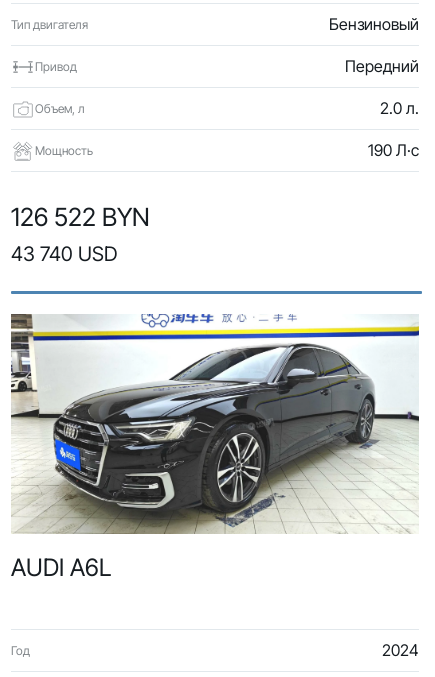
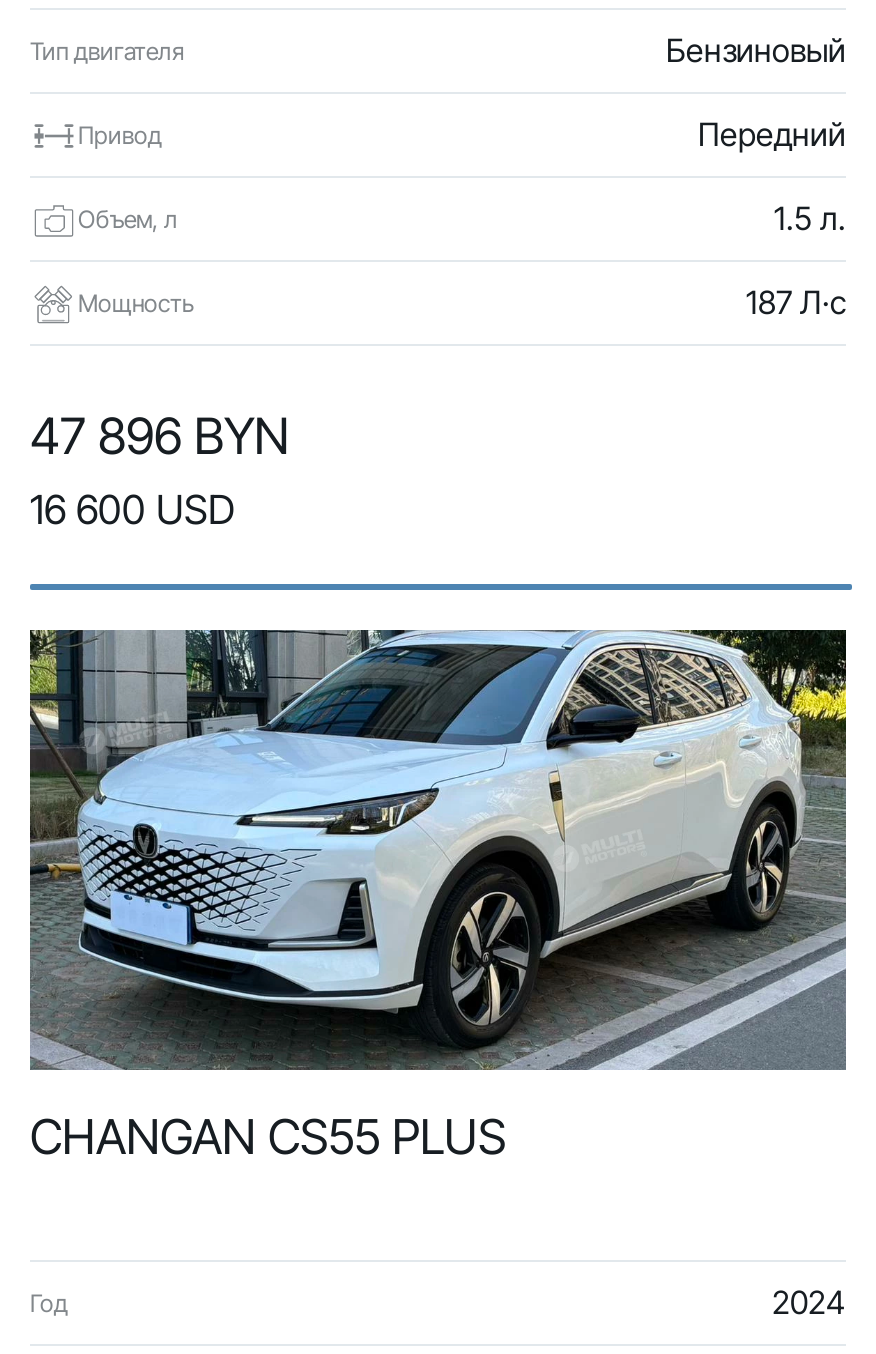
- 2.0 л.
+ 1.5 л.

- 190 Л·с
+ 187 Л·с

- 126 522 BYN
- 43 740 USD
+ 47 896 BYN
+ 16 600 USD

- [image]
- AUDI A6L
+ [image]
+ CHANGAN CS55 PLUS
